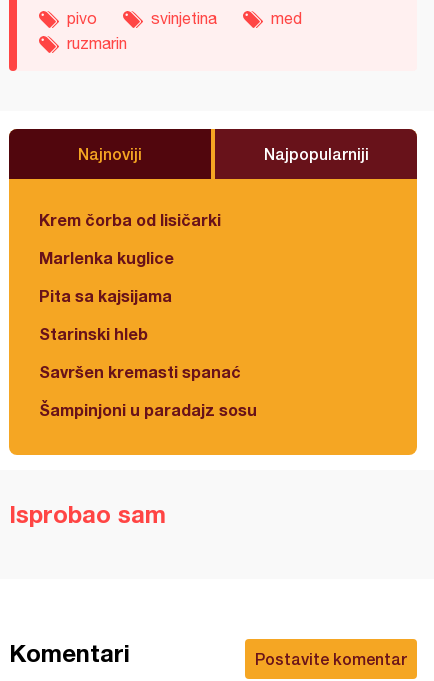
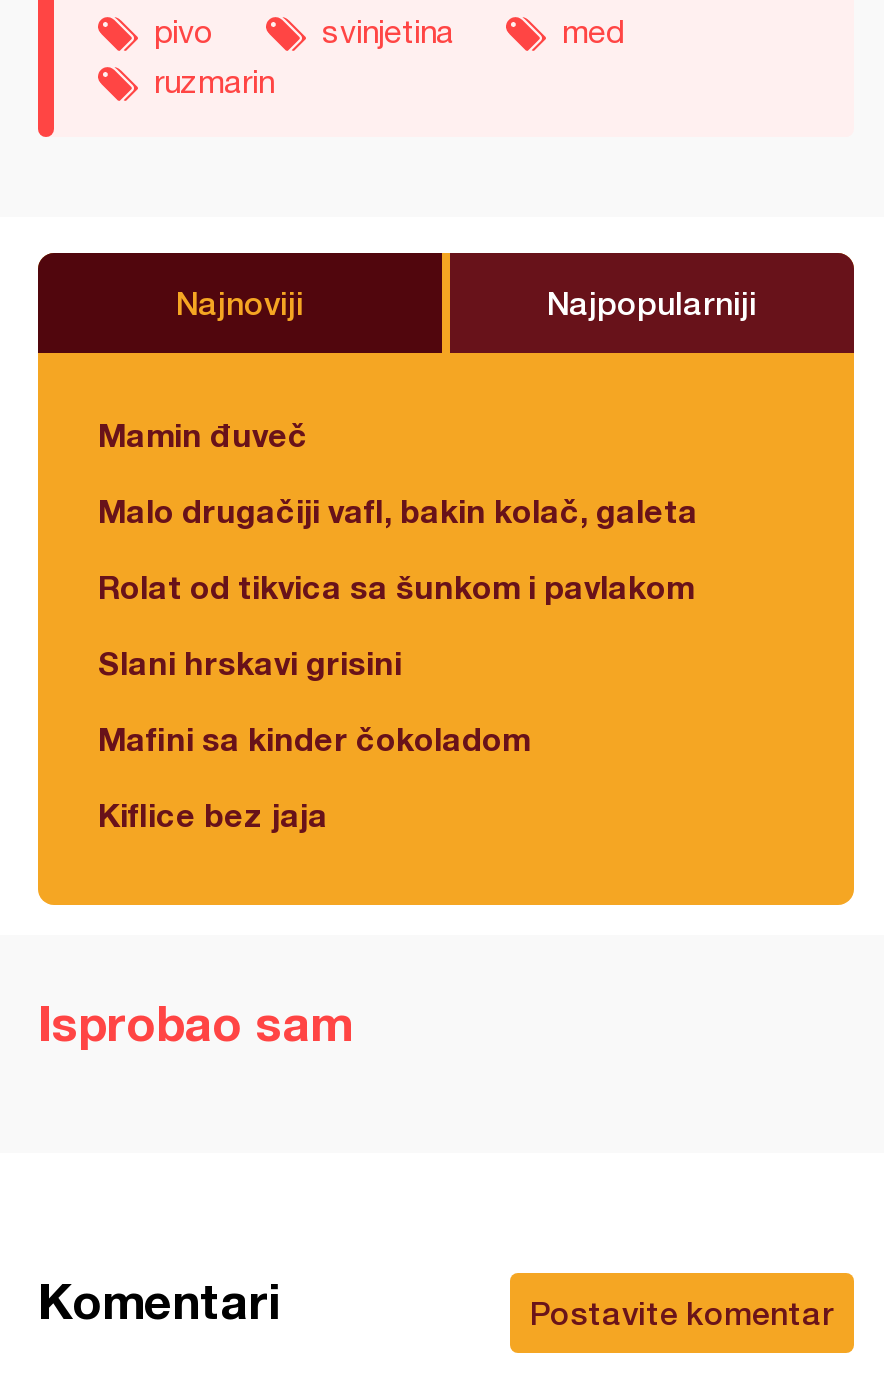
- Krem čorba od lisičarki
+ Mamin đuveč

- Marlenka kuglice
+ Malo drugačiji vafl, bakin kolač, galeta

- Pita sa kajsijama
+ Rolat od tikvica sa šunkom i pavlakom

- Starinski hleb
+ Slani hrskavi grisini

- Savršen kremasti spanać
+ Mafini sa kinder čokoladom

- Šampinjoni u paradajz sosu
+ Kiflice bez jaja
